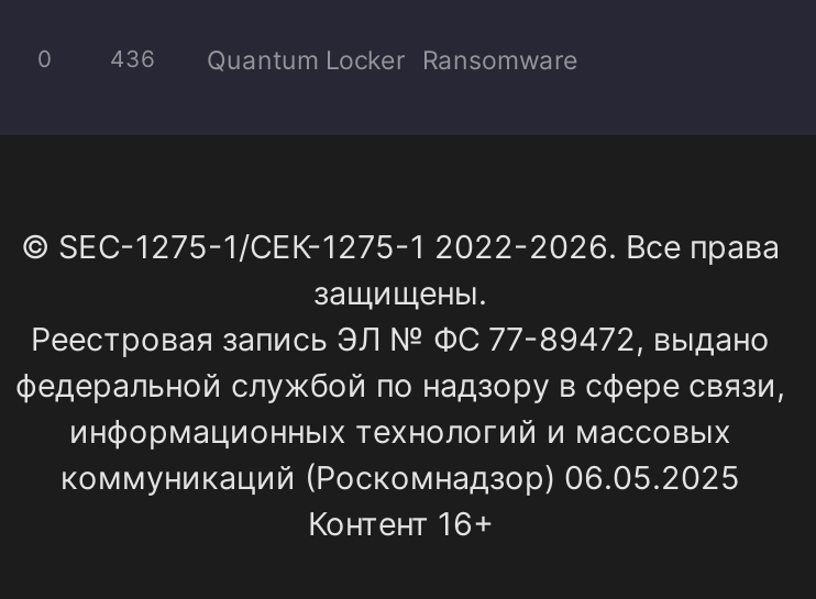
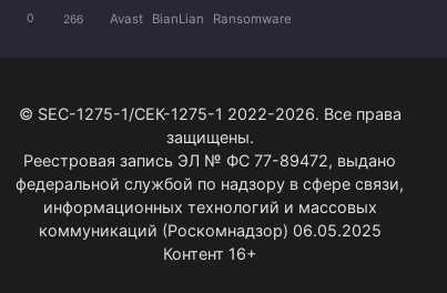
- 436
+ 266

- Quantum Locker Ransomware
+ Avast BianLian Ransomware
